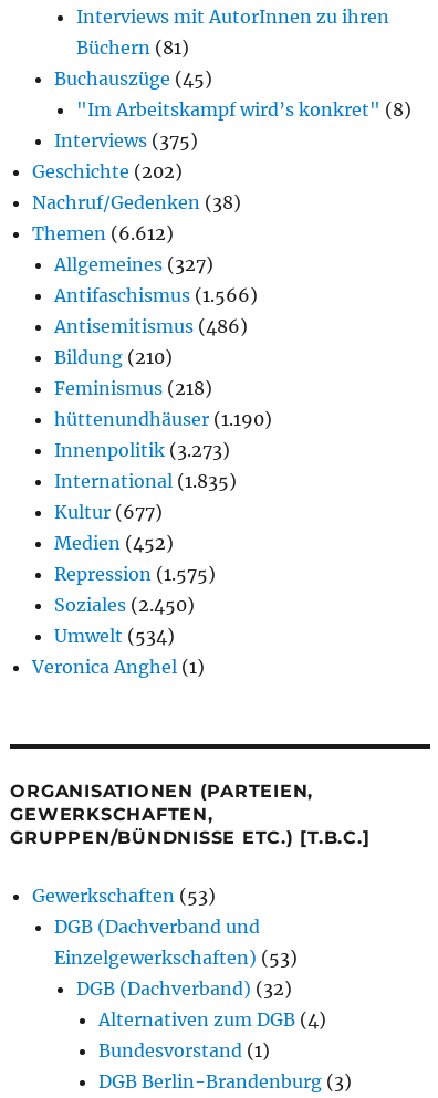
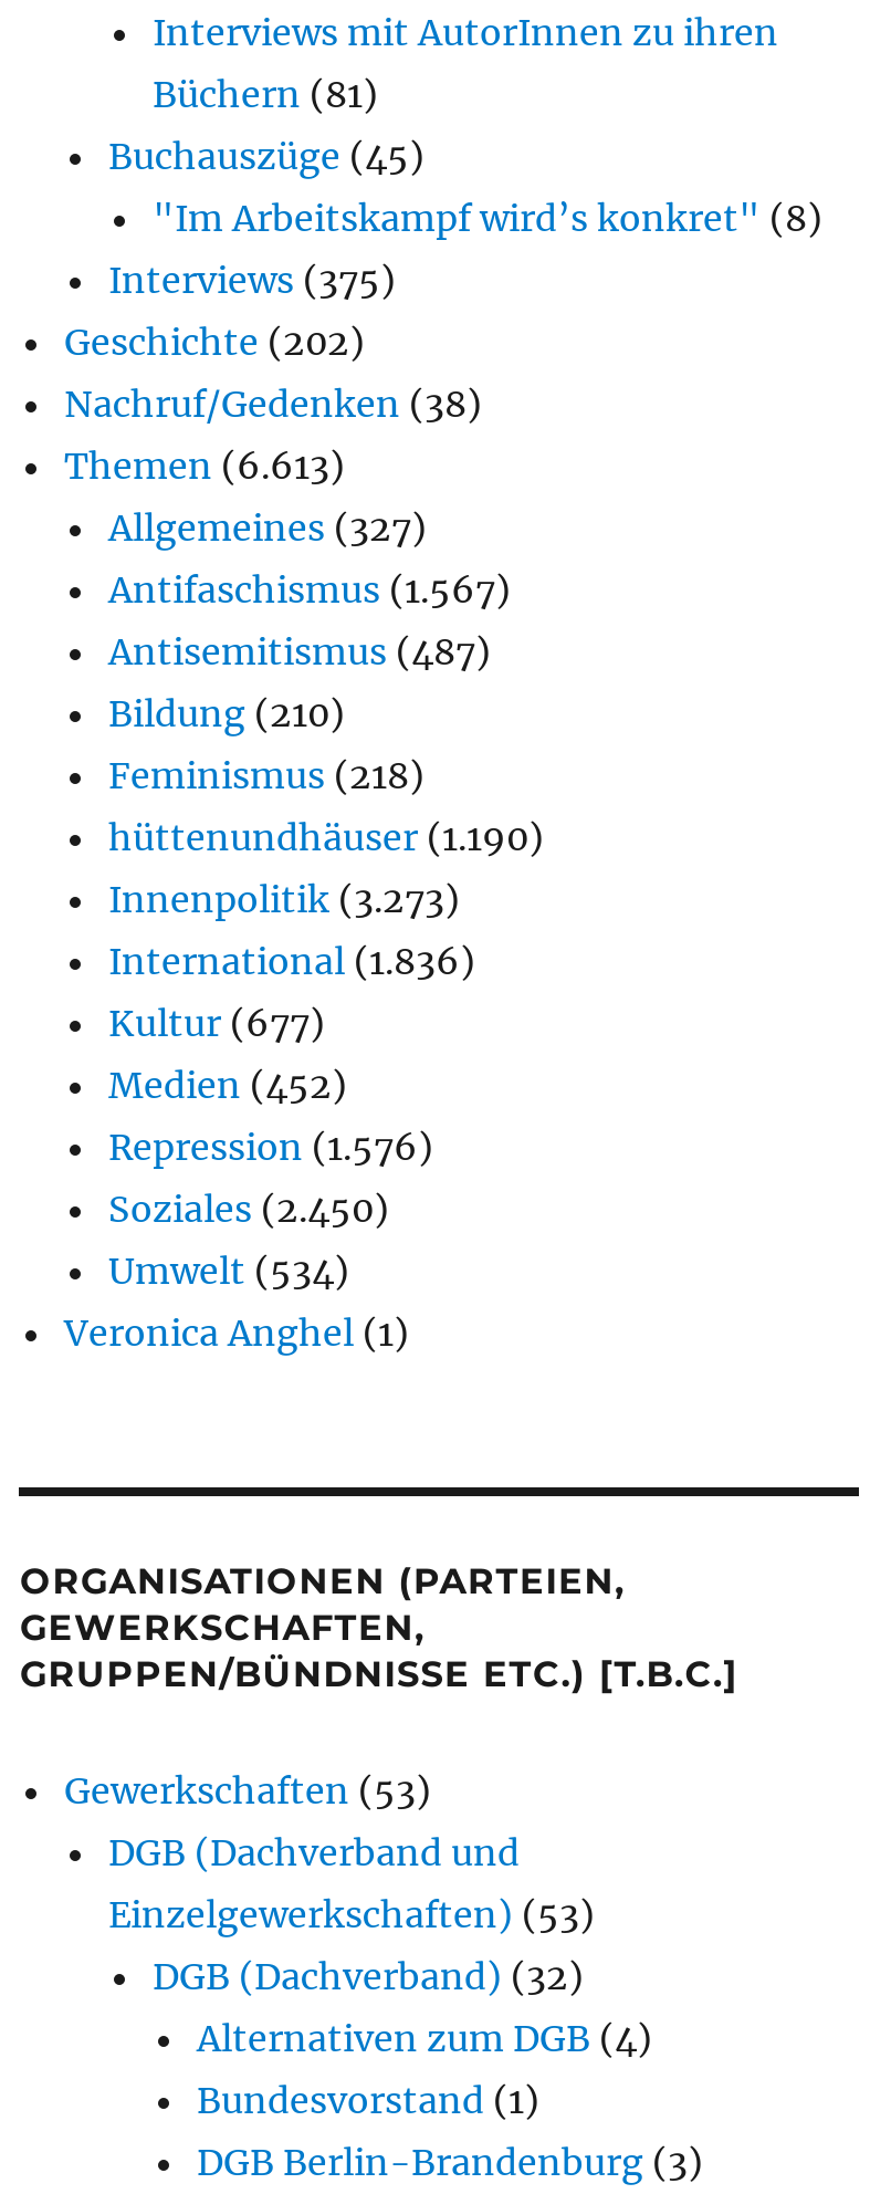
- Themen (6.612)
+ Themen (6.613)

- Antifaschismus (1.566)
+ Antifaschismus (1.567)

- Antisemitismus (486)
+ Antisemitismus (487)

- International (1.835)
+ International (1.836)

- Repression (1.575)
+ Repression (1.576)
